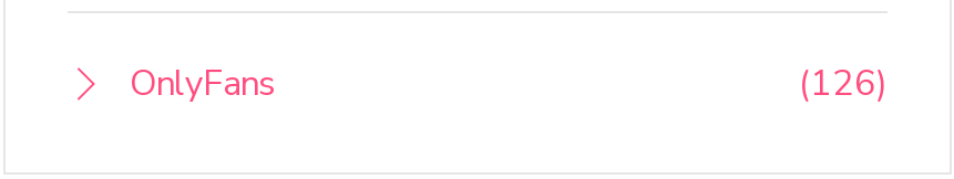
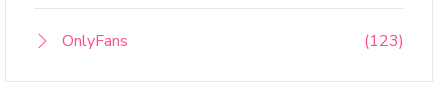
- (126)
+ (123)
